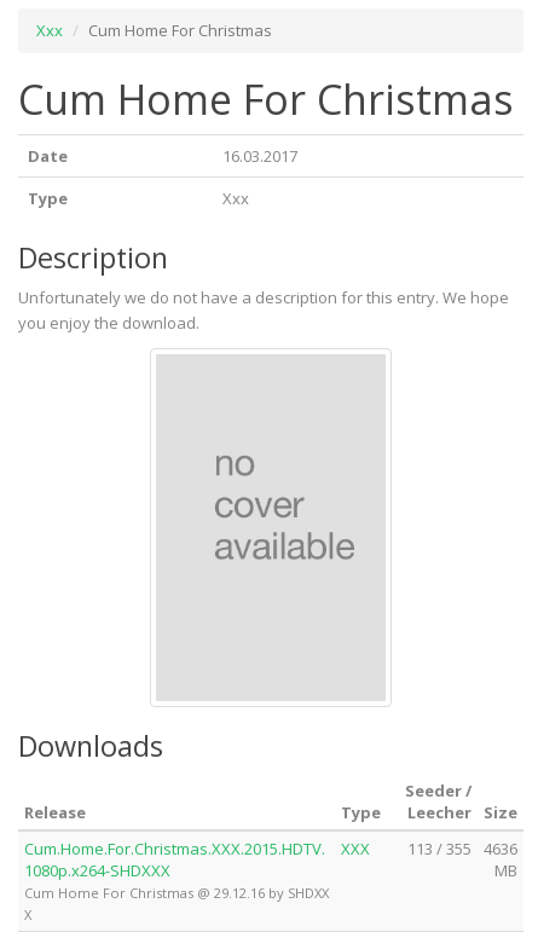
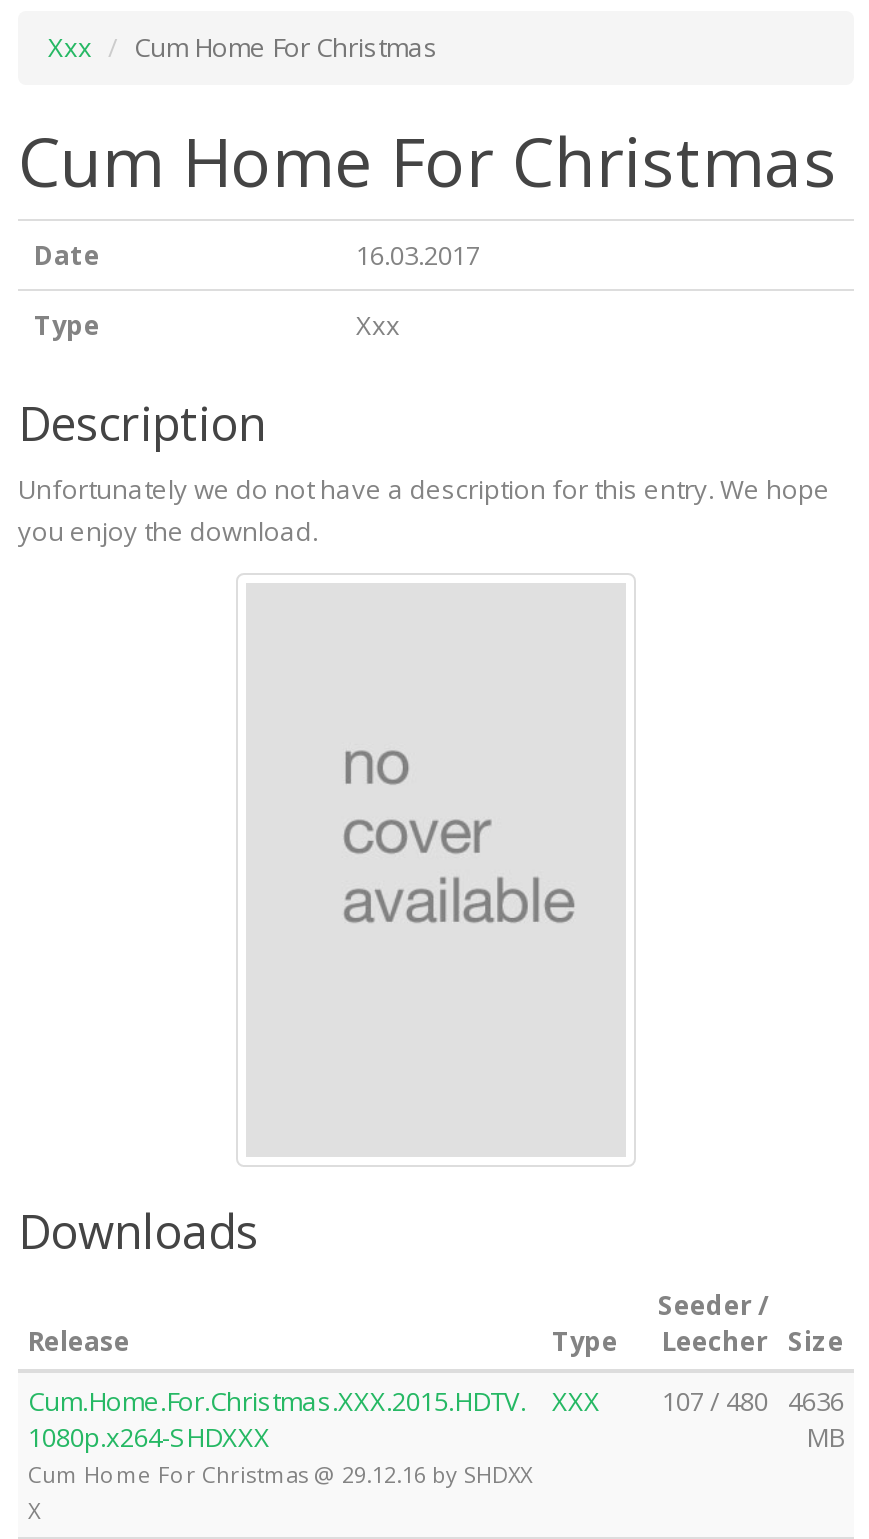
- Cum.Home.For.Christmas.XXX.2015.HDTV. XXX 113 / 355 4636
+ Cum.Home.For.Christmas.XXX.2015.HDTV. XXX 107 / 480 4636
